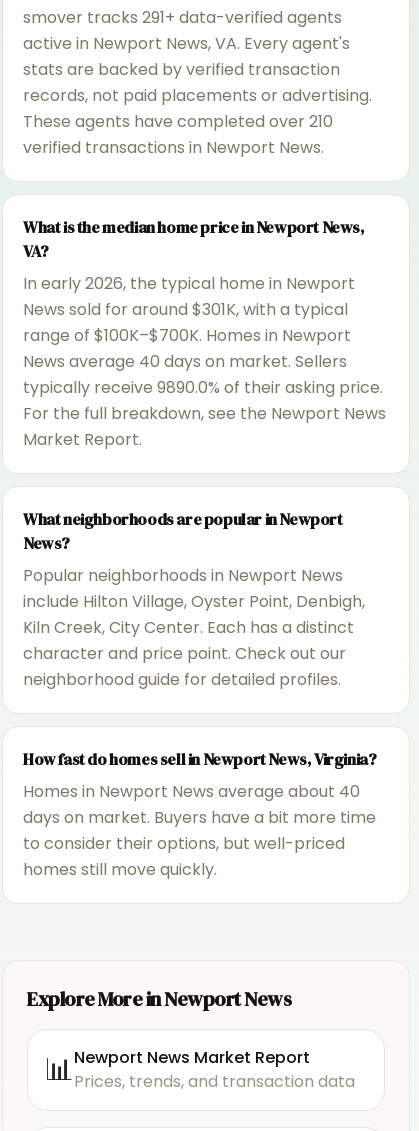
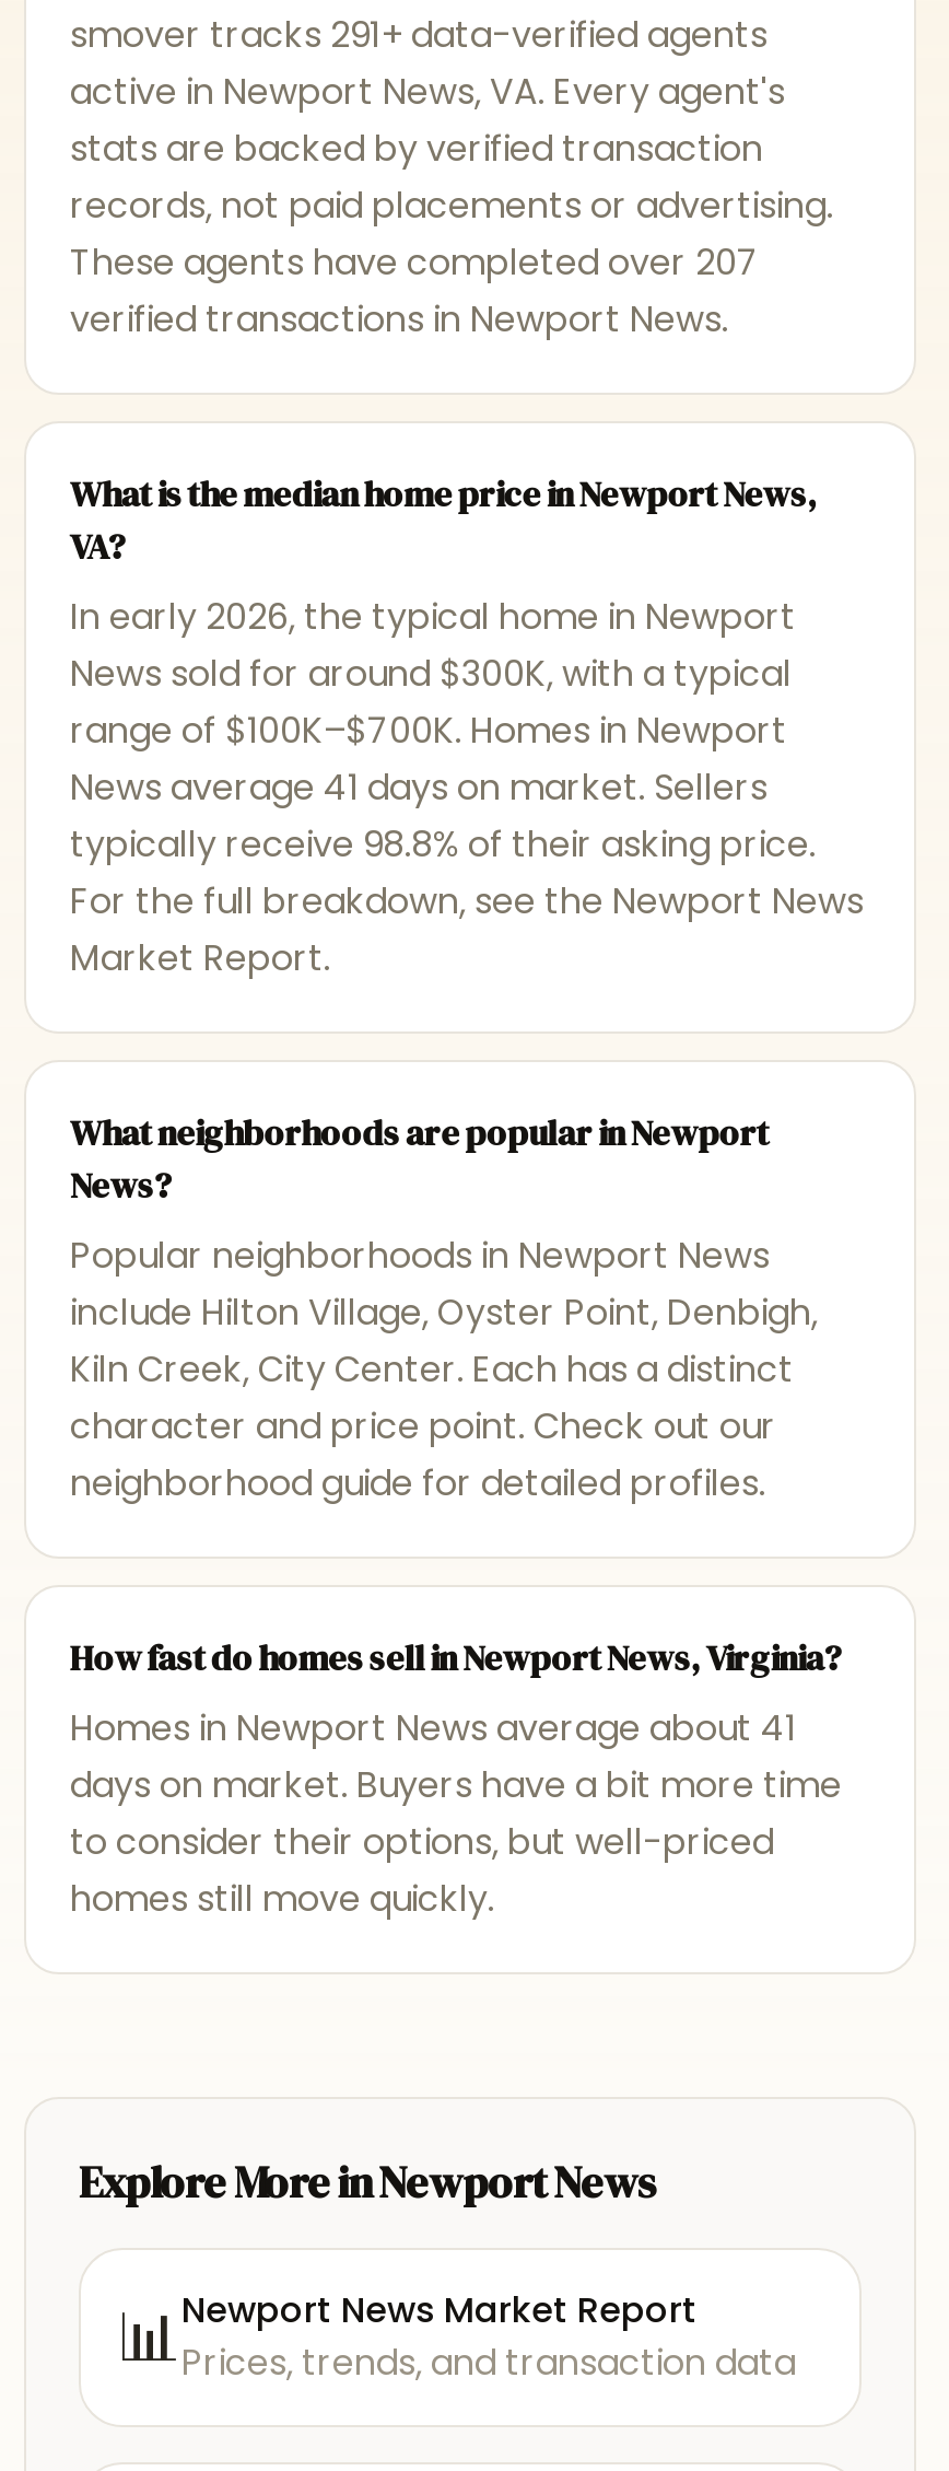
- These agents have completed over 210
+ These agents have completed over 207

- News sold for around $301K, with a typical
+ News sold for around $300K, with a typical

- News average 40 days on market. Sellers
+ News average 41 days on market. Sellers

- typically receive 9890.0% of their asking price.
+ typically receive 98.8% of their asking price.

- Homes in Newport News average about 40
+ Homes in Newport News average about 41
